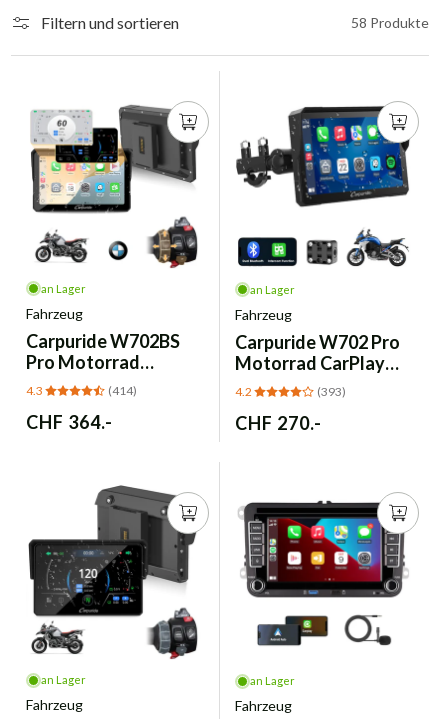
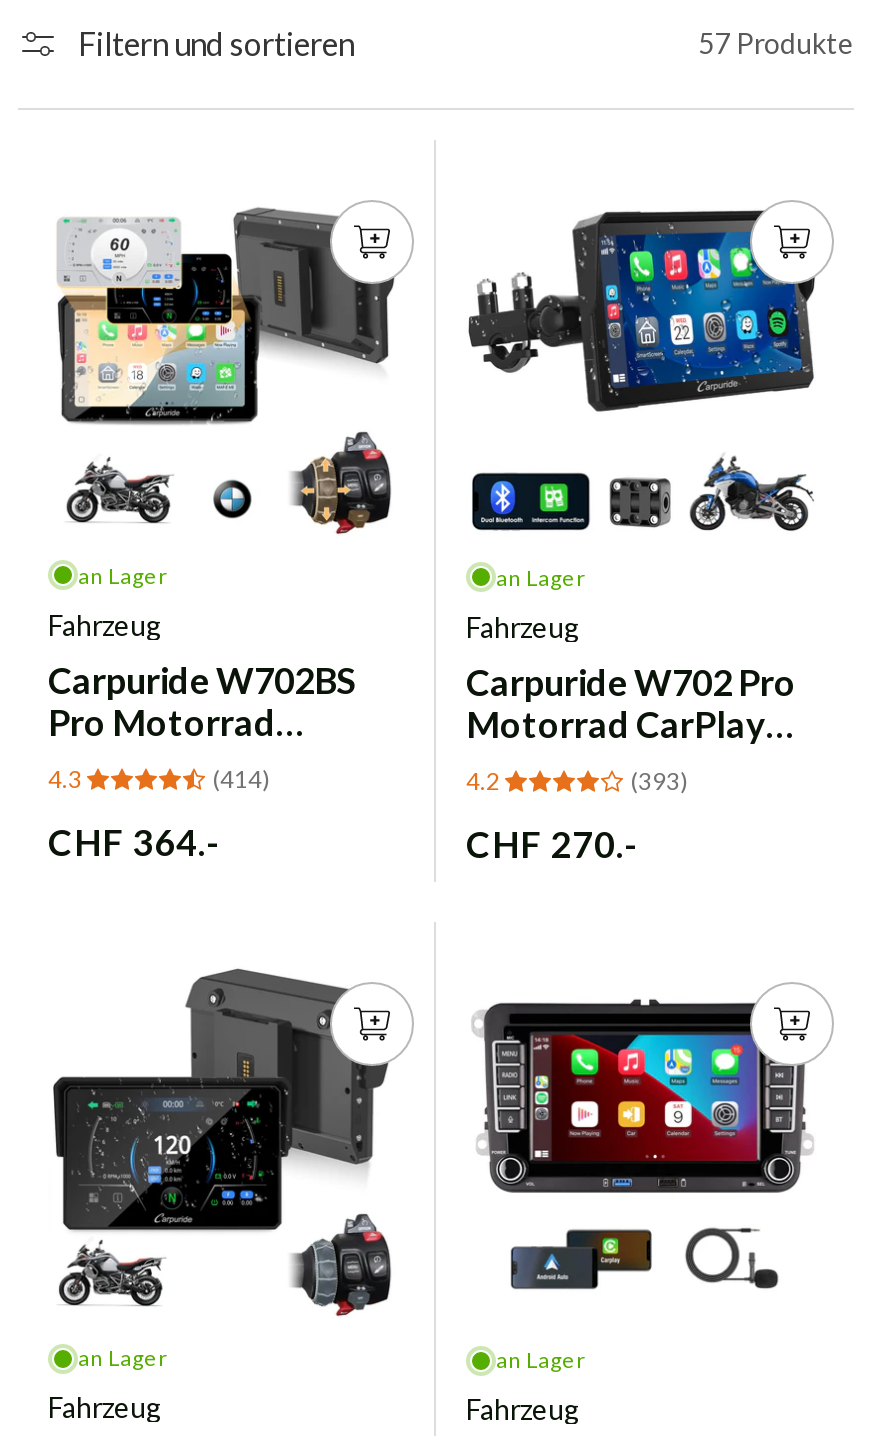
- 58 Produkte
+ 57 Produkte
